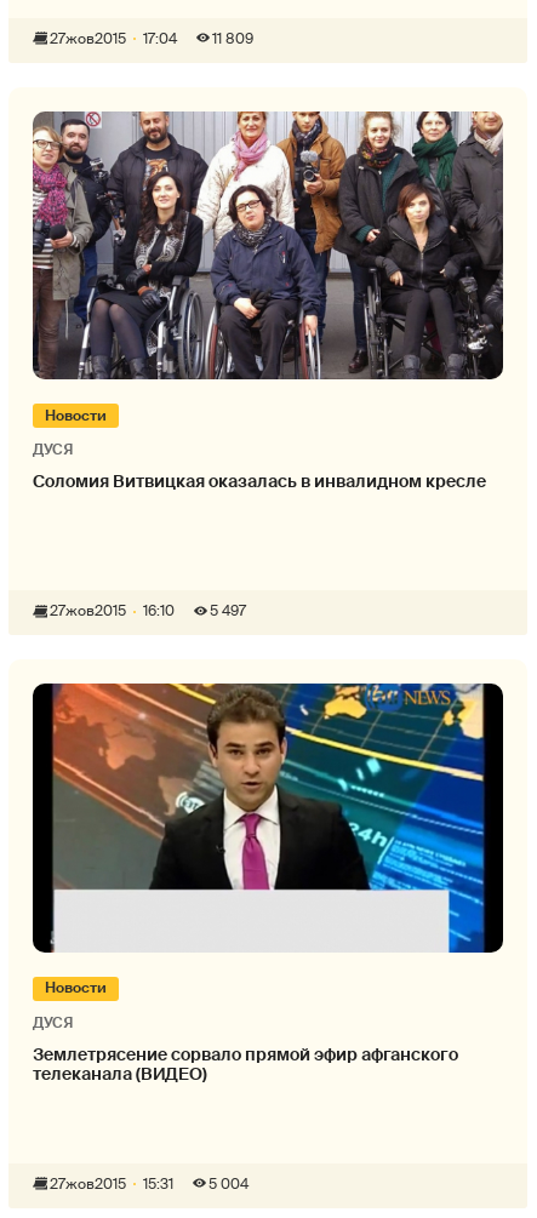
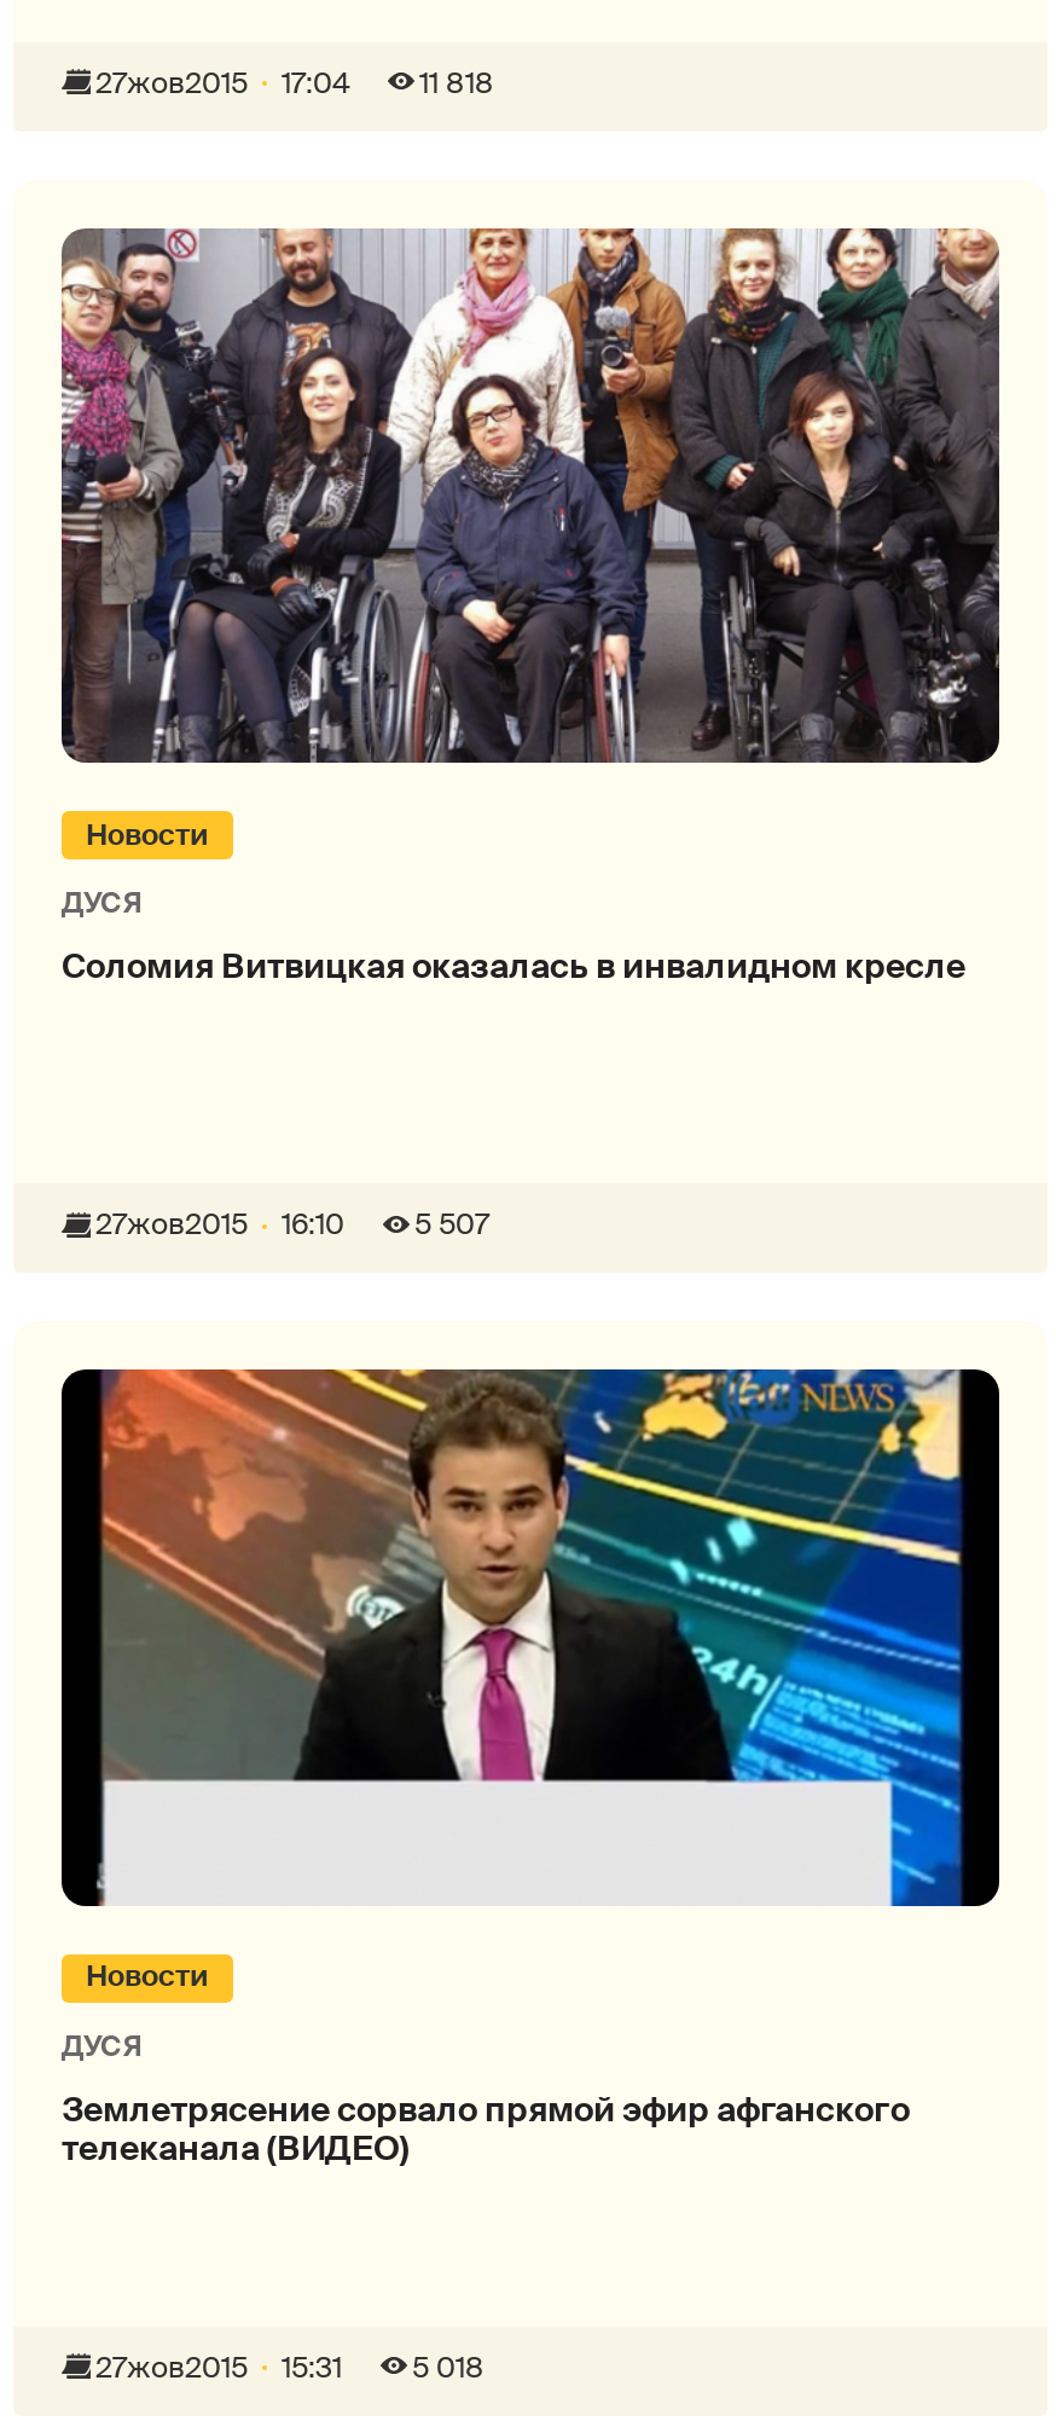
- 11 809
+ 11 818

- 27жов2015 16:10 5 497
+ 27жов2015 16:10 5 507

- 5 004
+ 5 018
